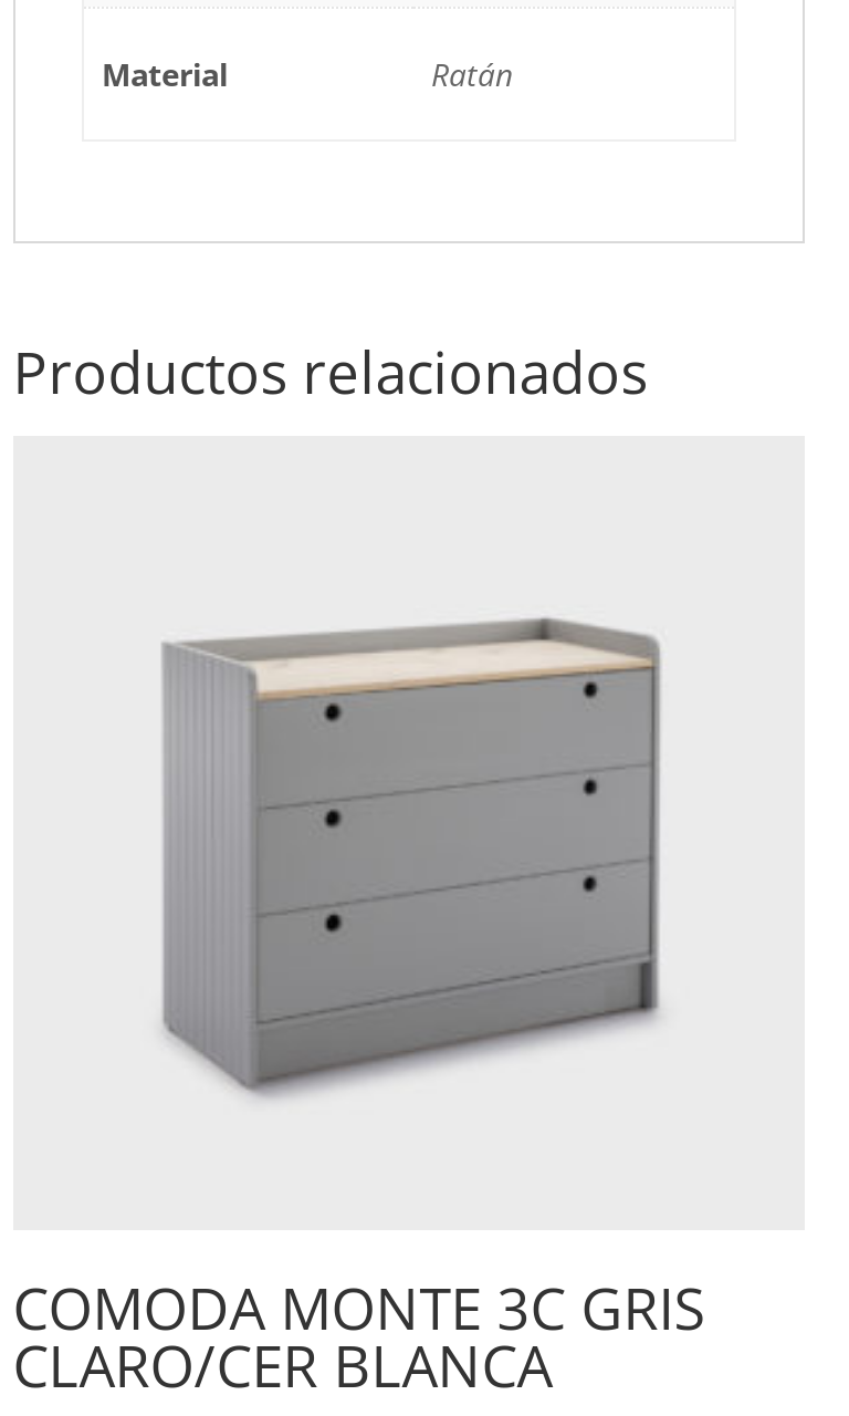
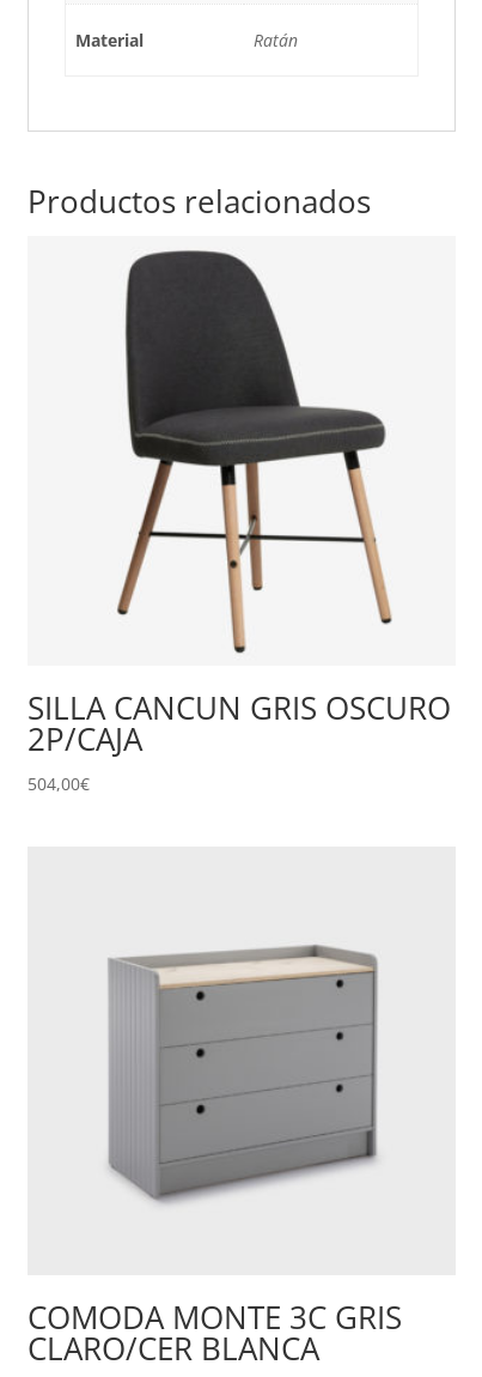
+ [image]
+ SILLA CANCUN GRIS OSCURO
+ 2P/CAJA
+ 504,00€
